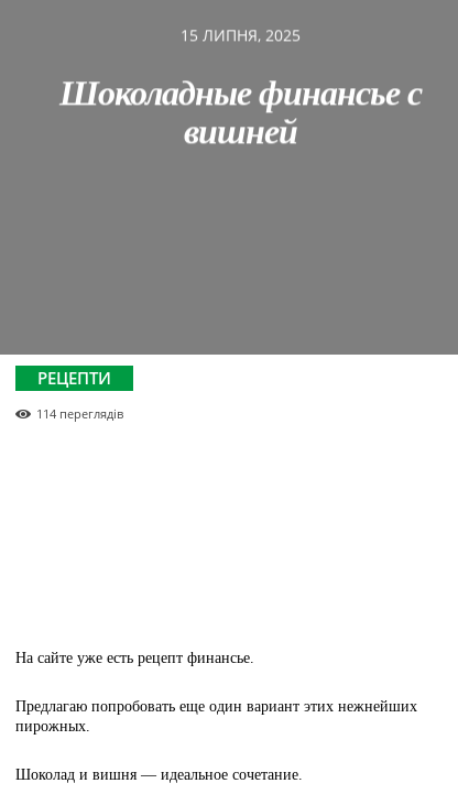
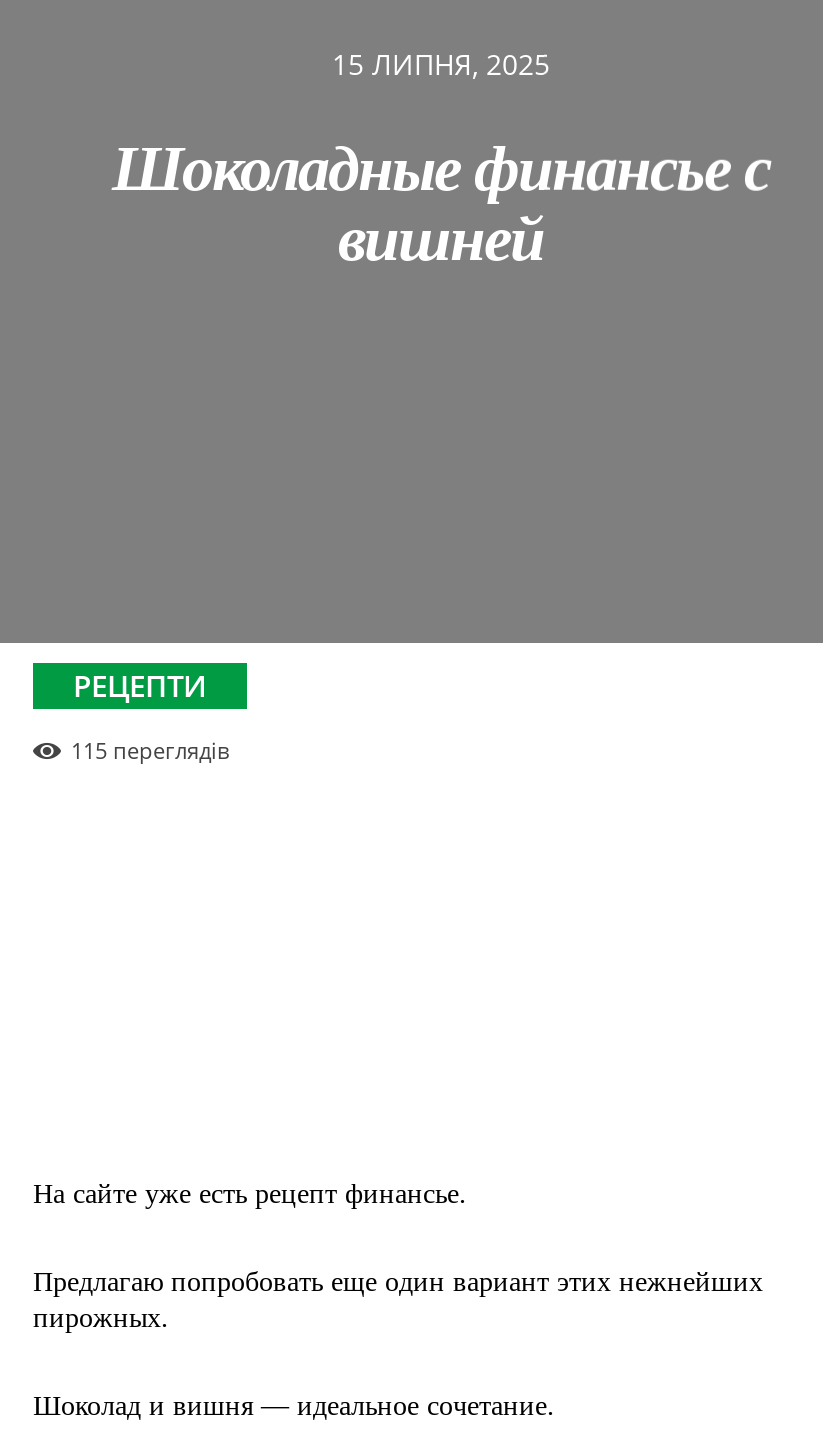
- 114 переглядів
+ 115 переглядів
